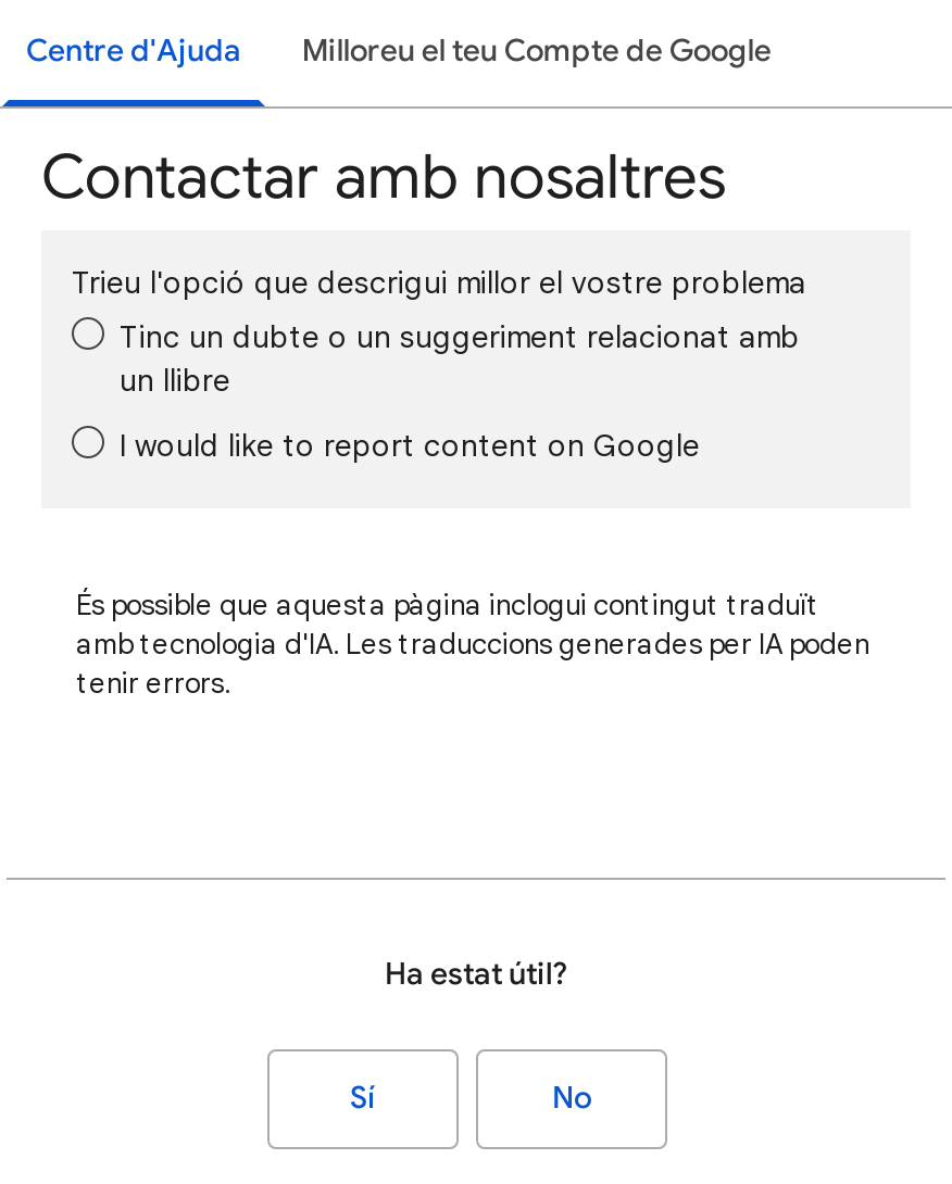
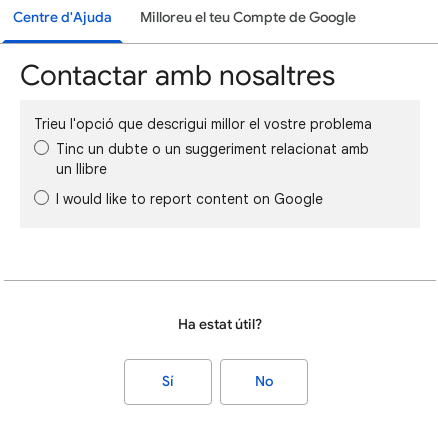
- És possible que aquesta pàgina inclogui contingut traduït
- amb tecnologia d'IA. Les traduccions generades per IA poden
- tenir errors.
